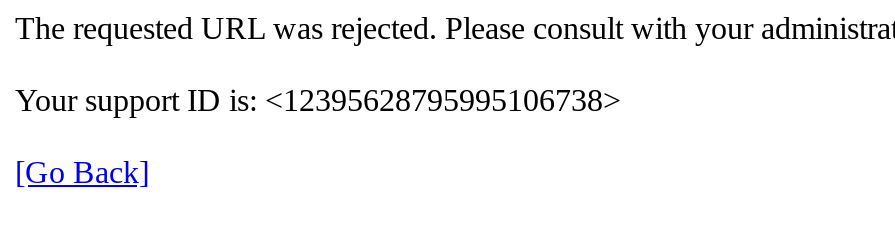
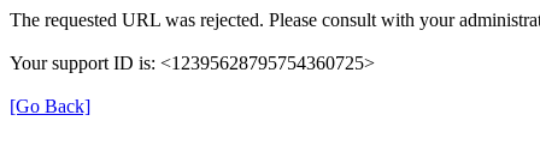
- Your support ID is: <12395628795995106738>
+ Your support ID is: <12395628795754360725>
